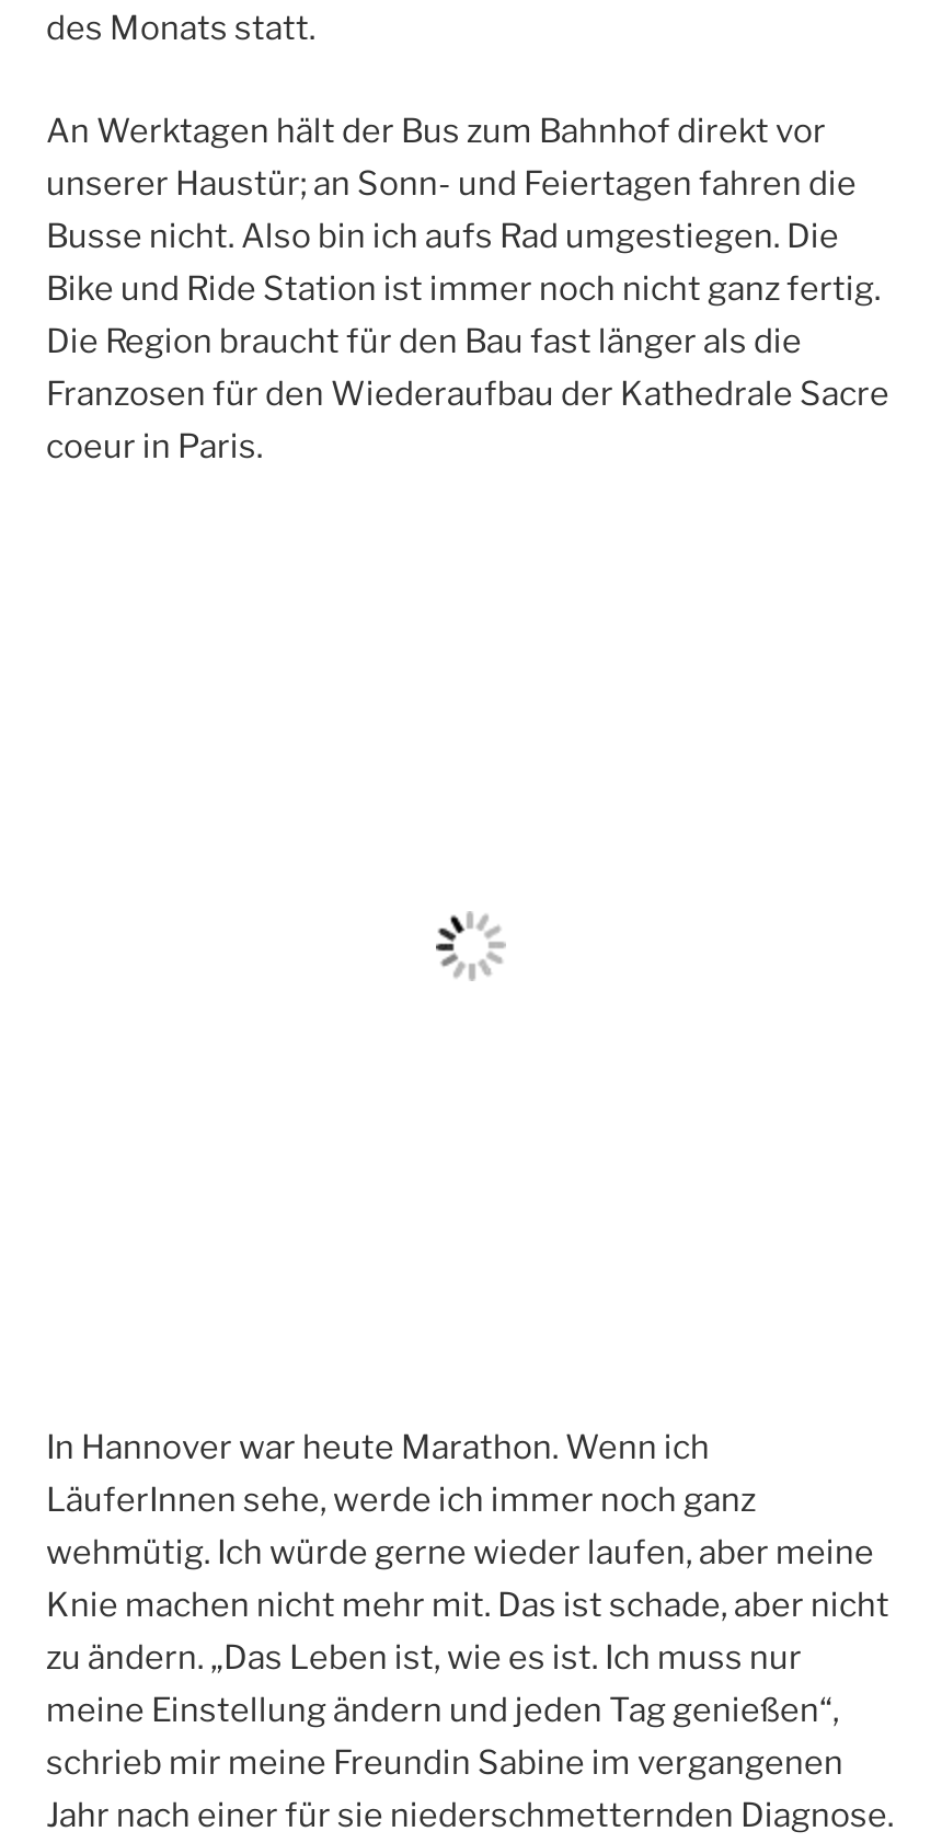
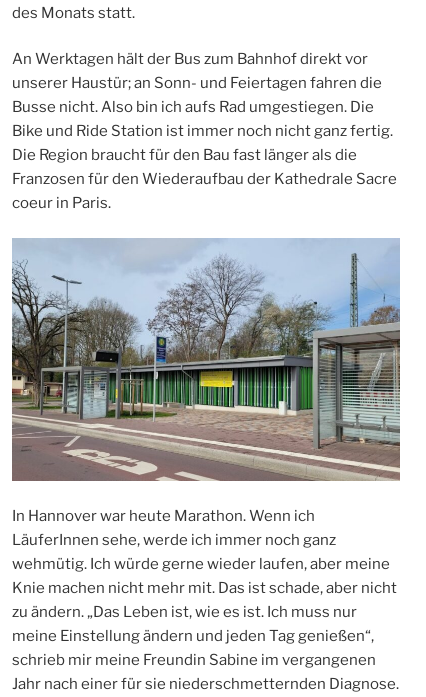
+ [image]
